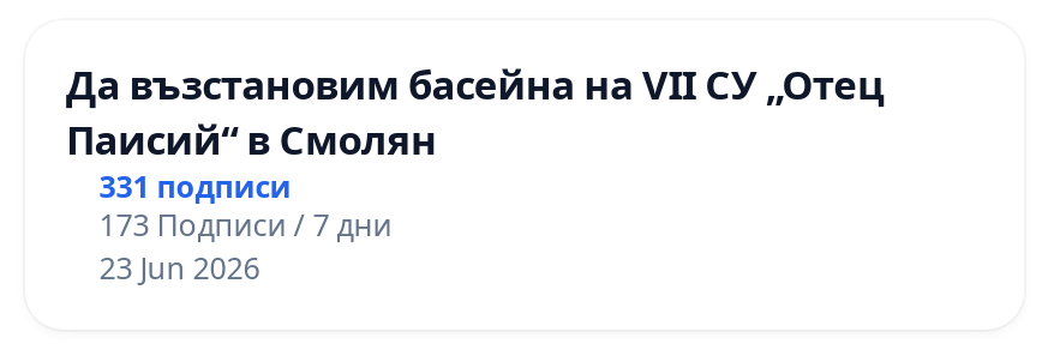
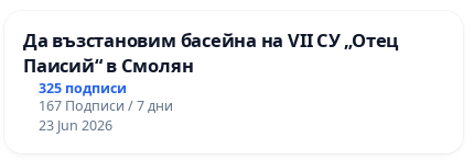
- 331 подписи
+ 325 подписи

- 173 Подписи / 7 дни
+ 167 Подписи / 7 дни
